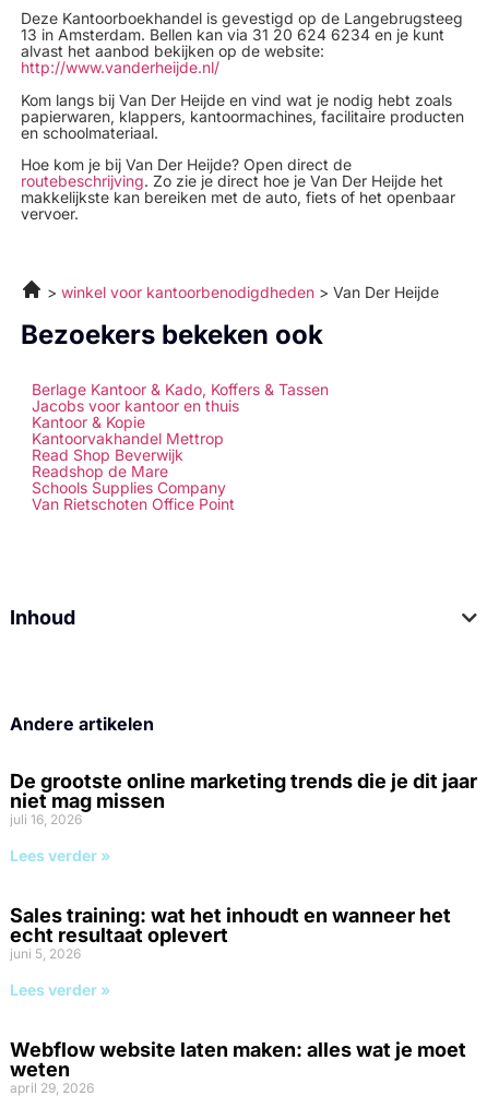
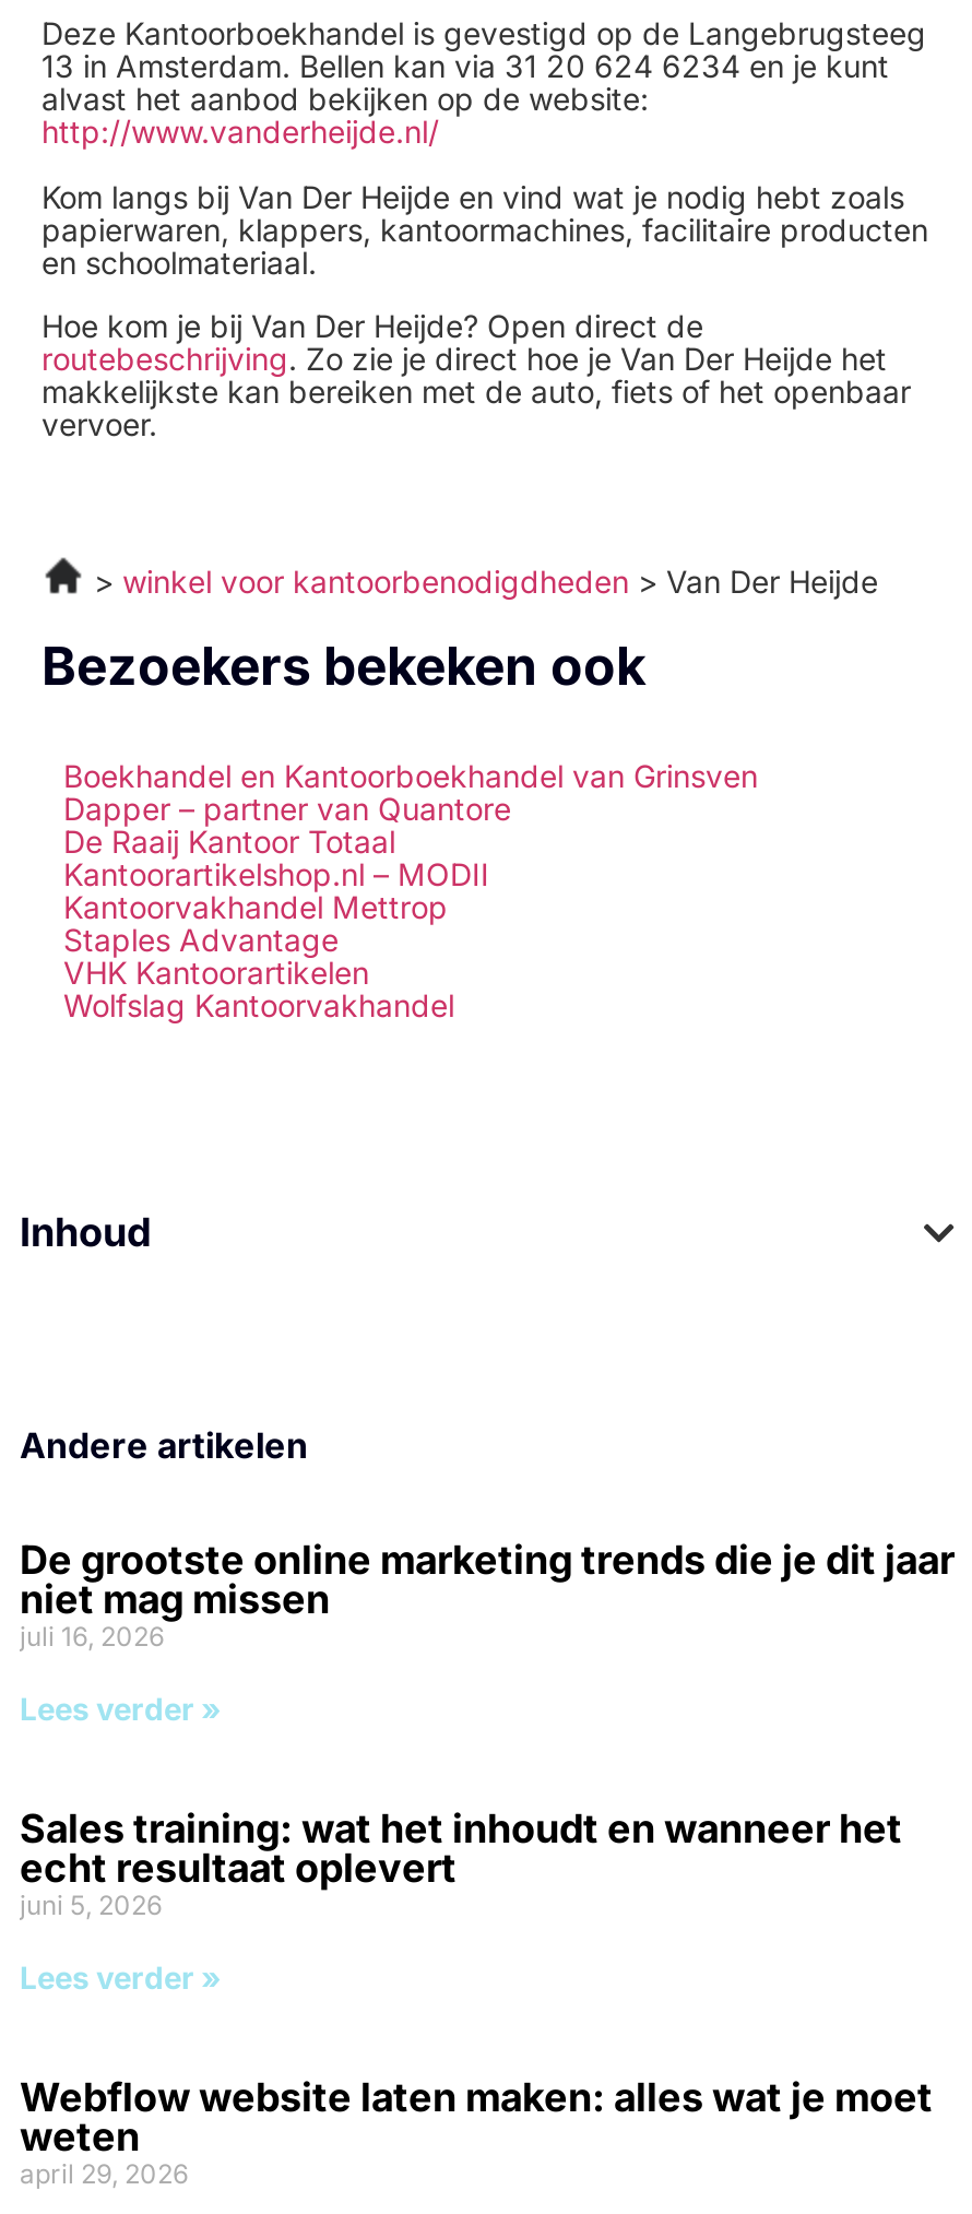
- Berlage Kantoor & Kado, Koffers & Tassen
- Jacobs voor kantoor en thuis
- Kantoor & Kopie
+ Boekhandel en Kantoorboekhandel van Grinsven
+ Dapper – partner van Quantore
+ De Raaij Kantoor Totaal
+ Kantoorartikelshop.nl – MODII

- Read Shop Beverwijk
- Readshop de Mare
- Schools Supplies Company
- Van Rietschoten Office Point
+ Staples Advantage
+ VHK Kantoorartikelen
+ Wolfslag Kantoorvakhandel
